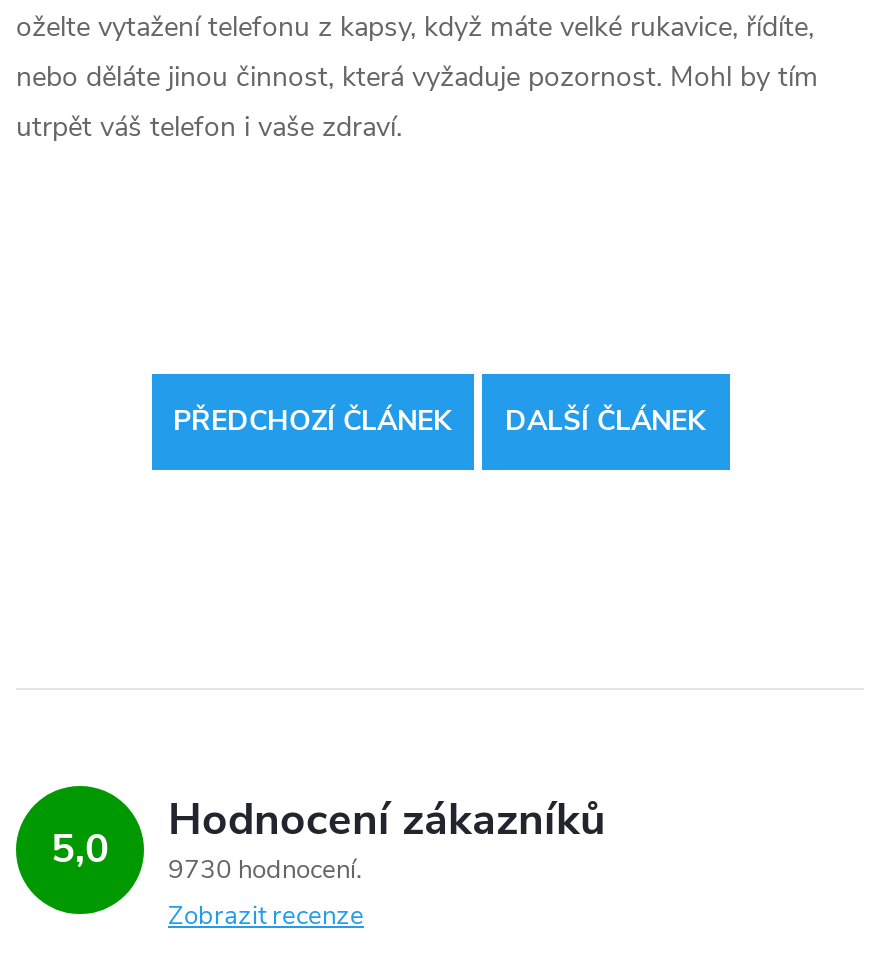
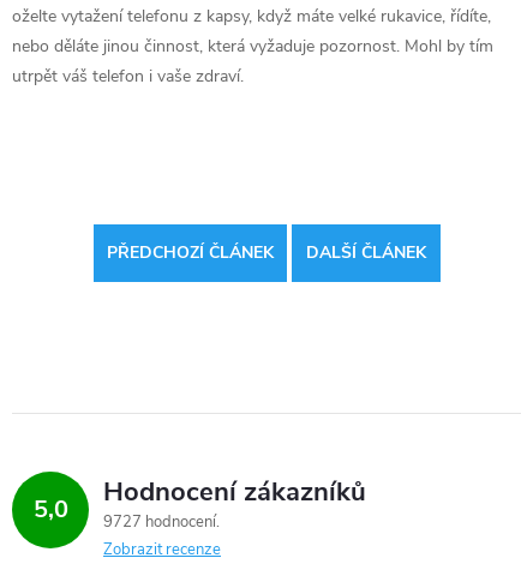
- 5,0 9730 hodnocení Hodnocení zákazníků
+ 5,0 9727 hodnocení Hodnocení zákazníků
